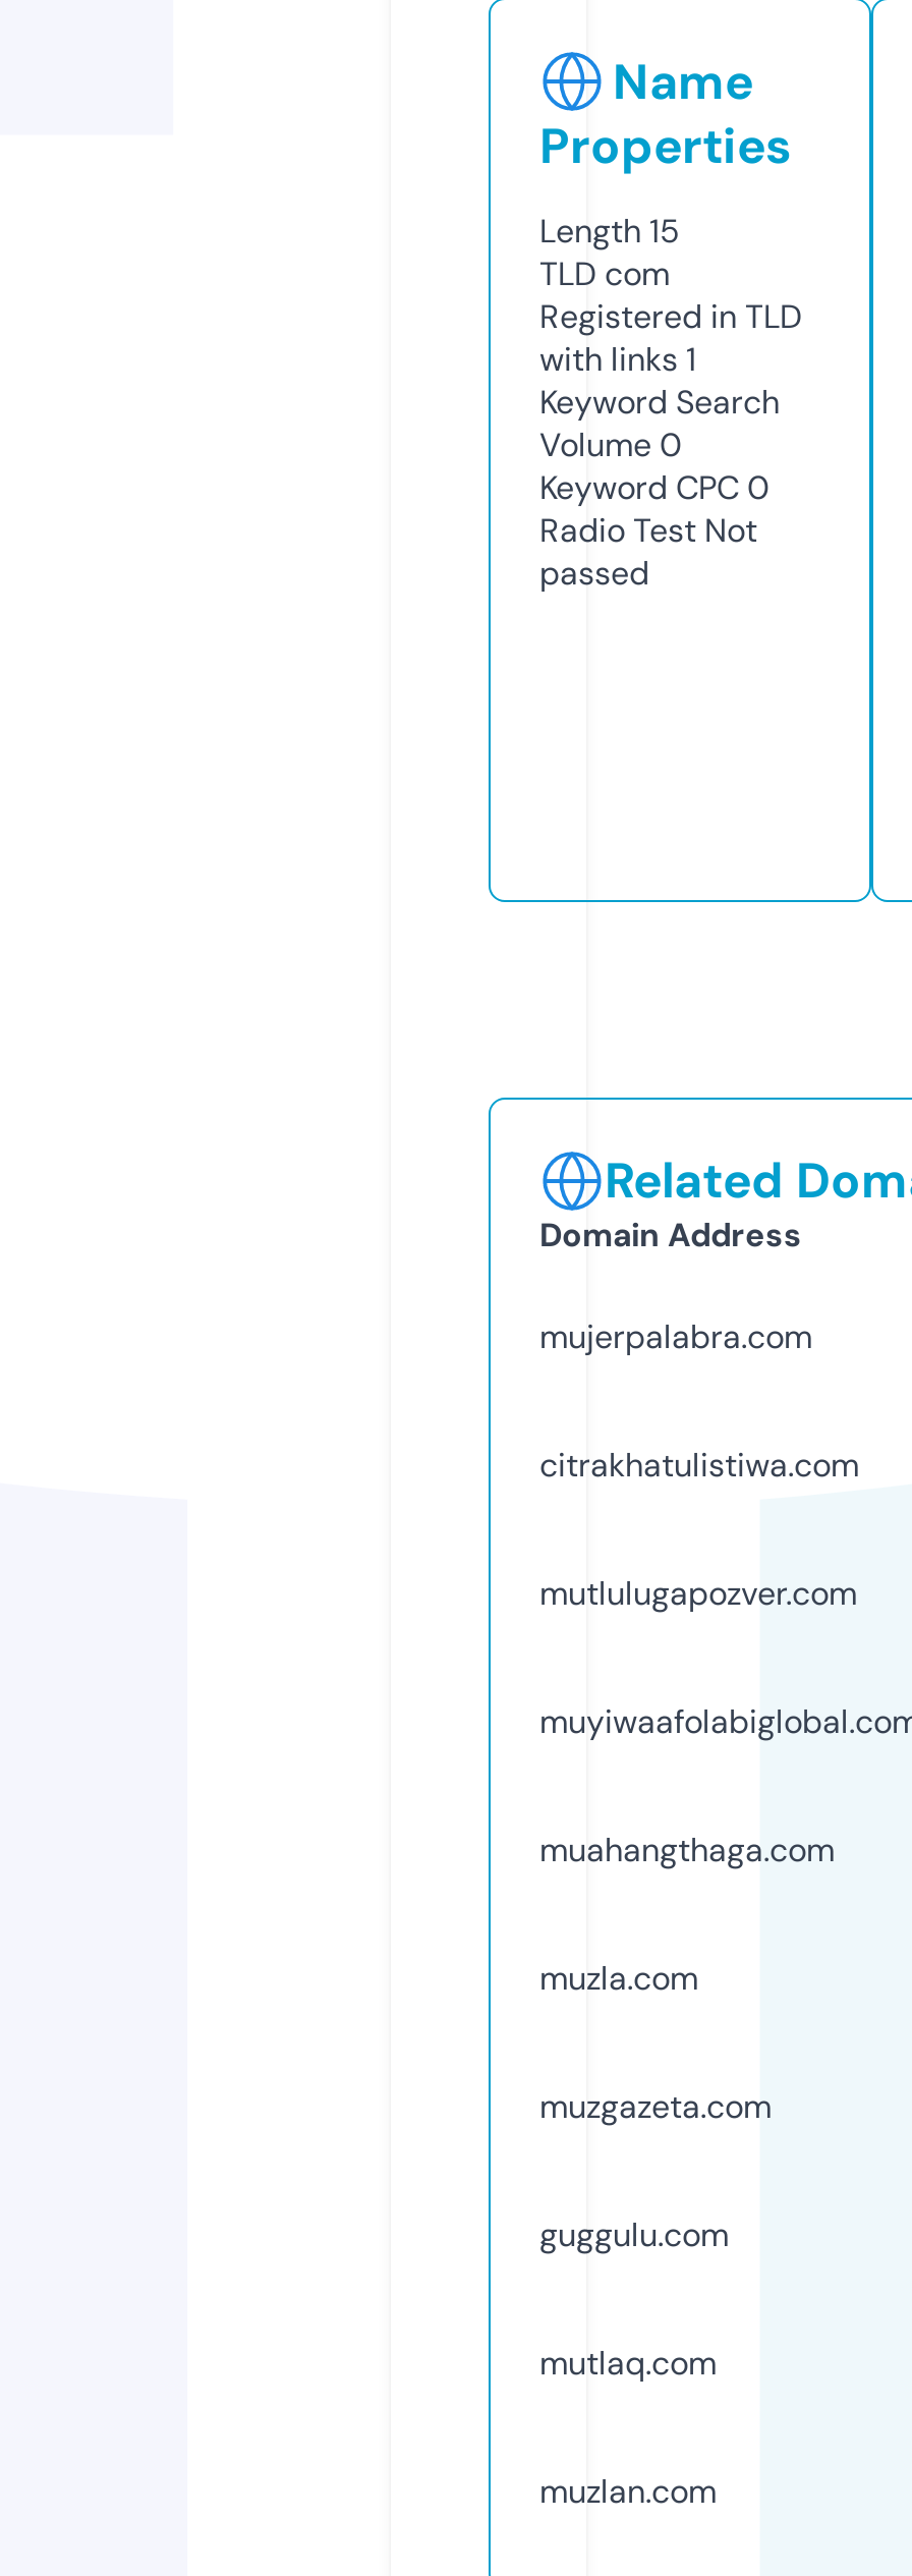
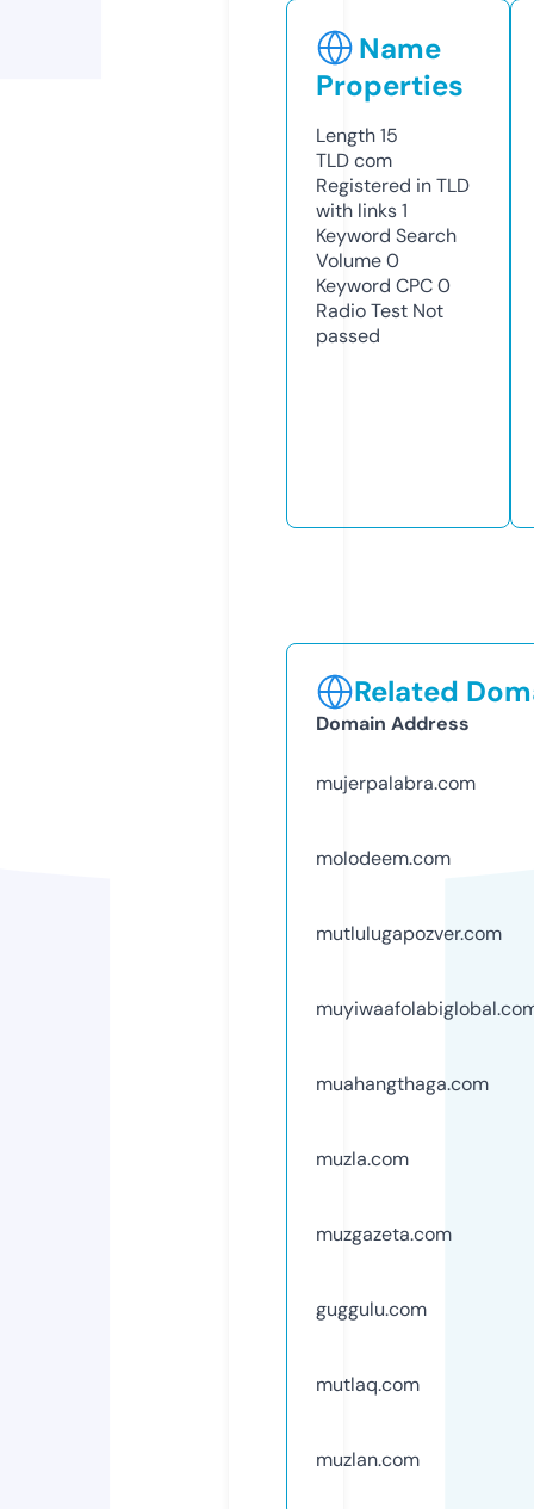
- citrakhatulistiwa.com
+ molodeem.com
